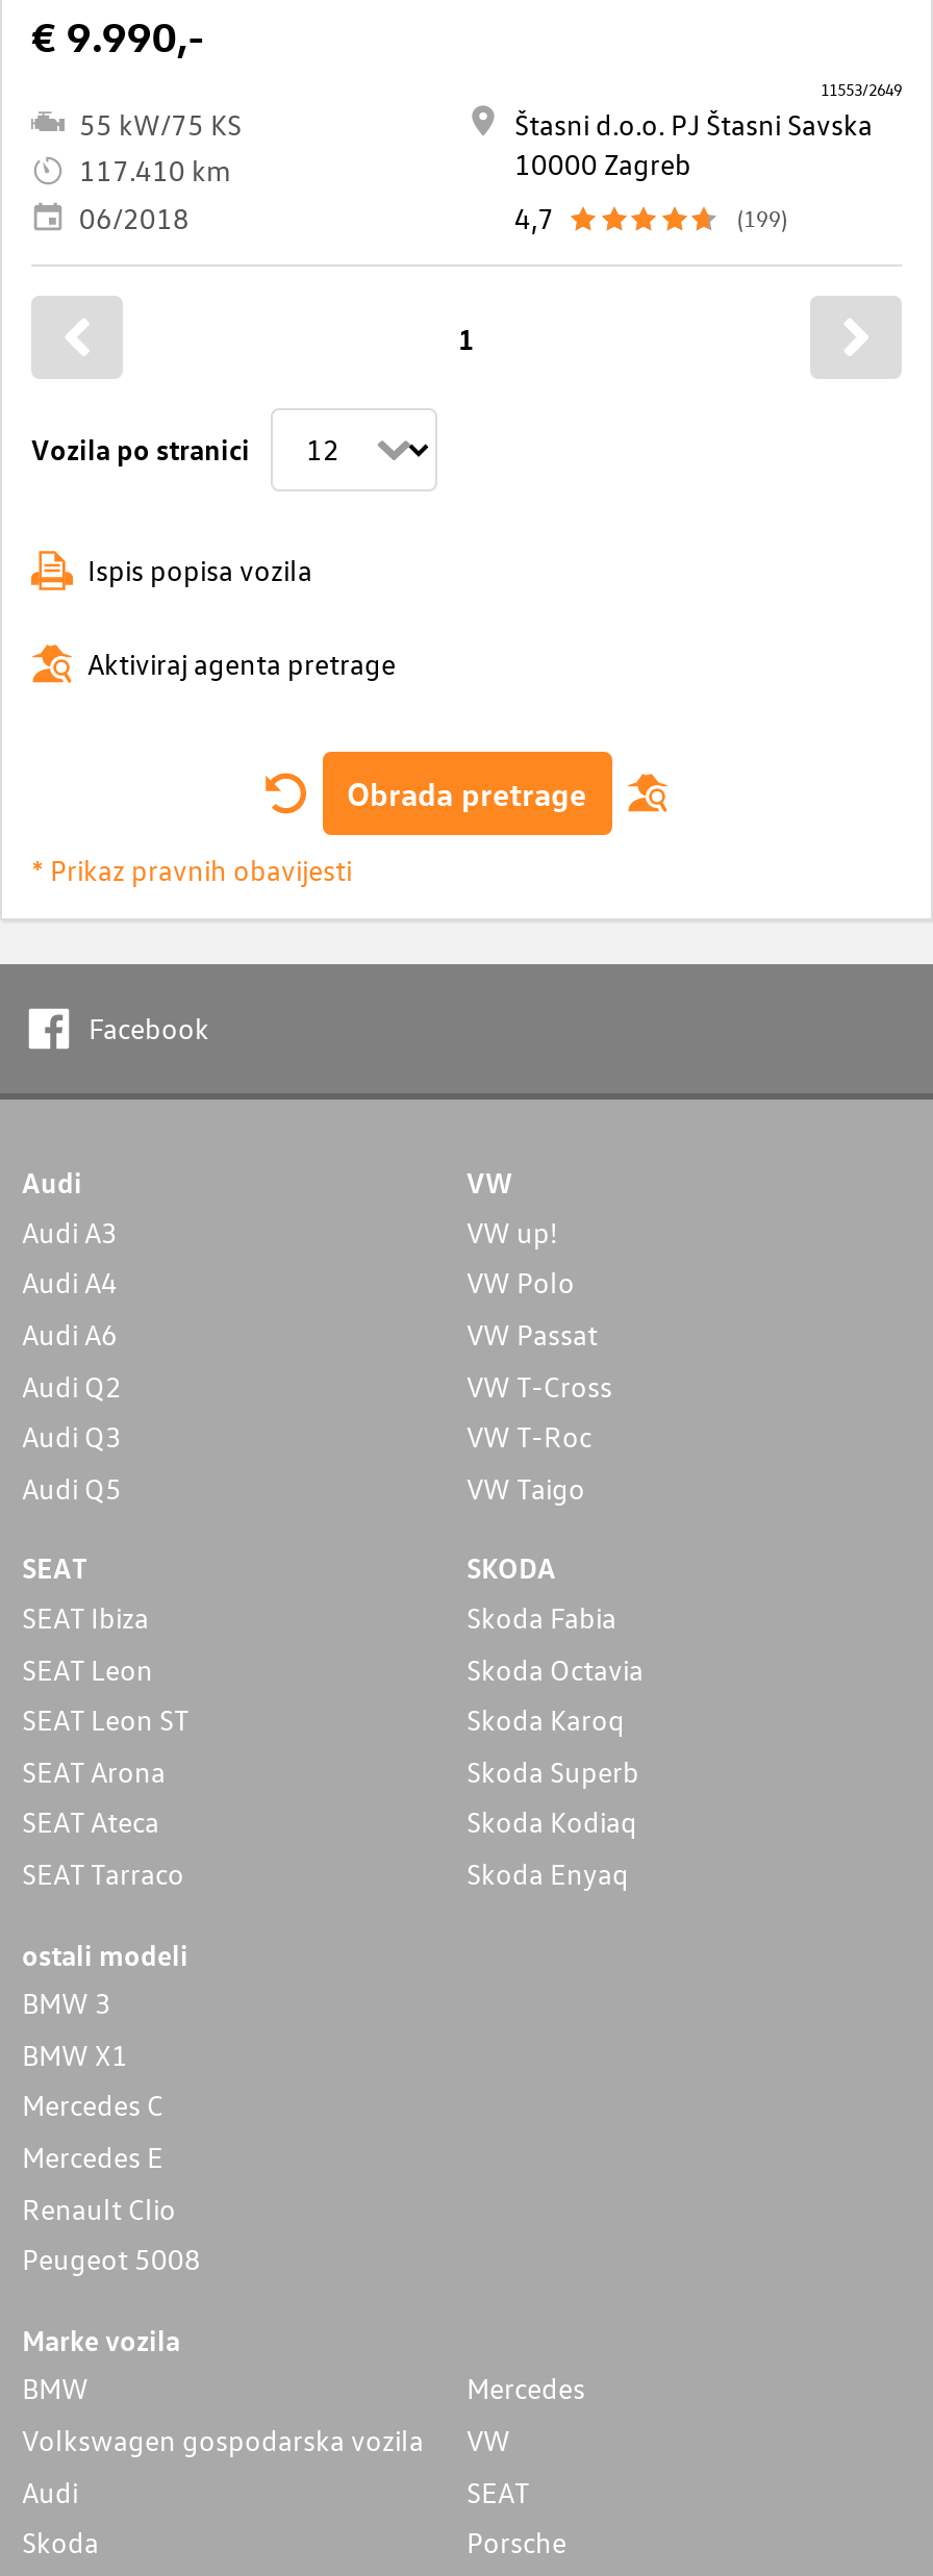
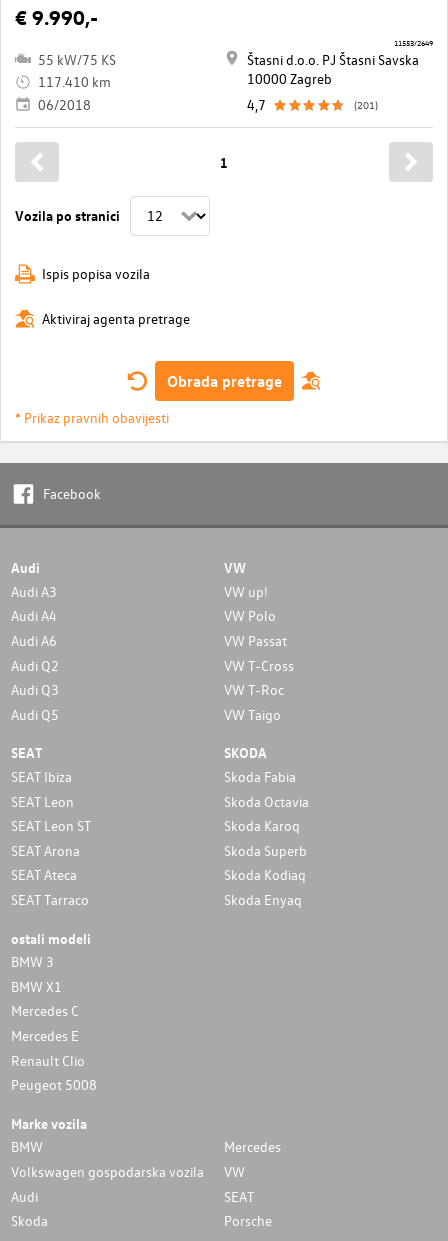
- (199)
+ (201)
